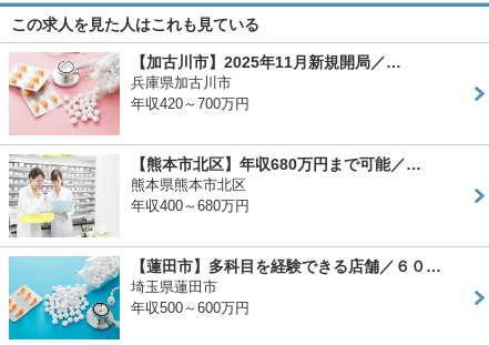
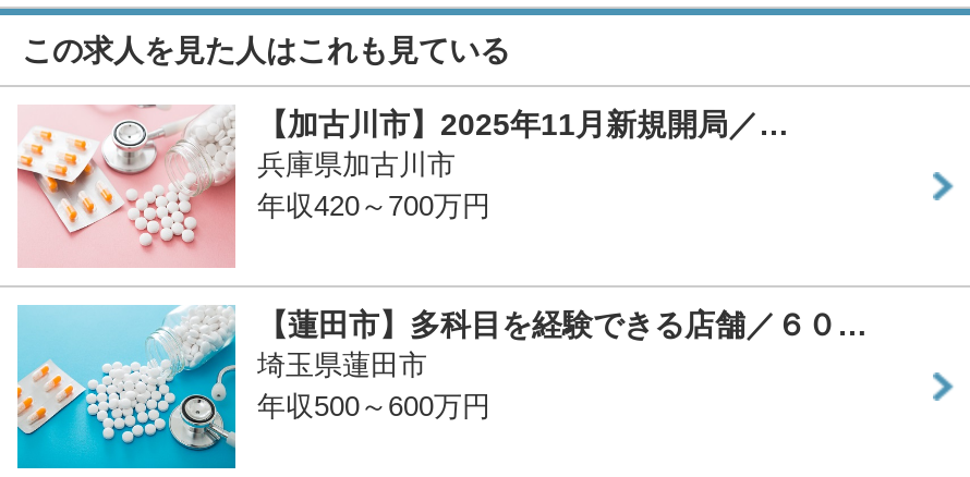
- [image]
- 【熊本市北区】年収680万円まで可能／…
- 熊本県熊本市北区
- 年収400～680万円
